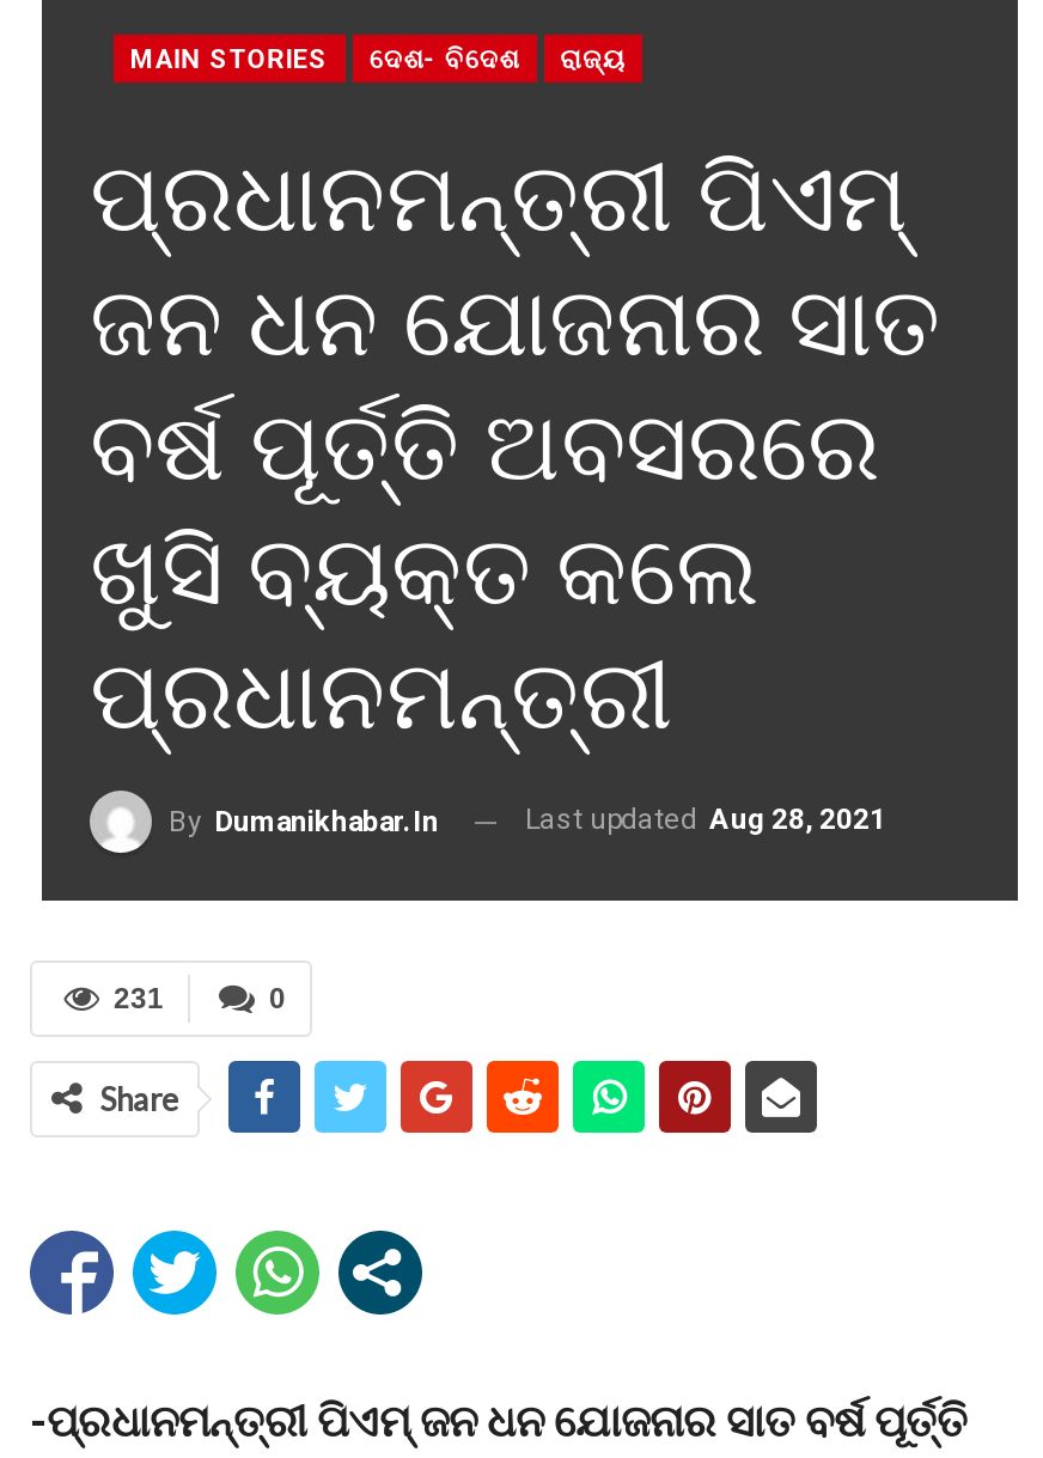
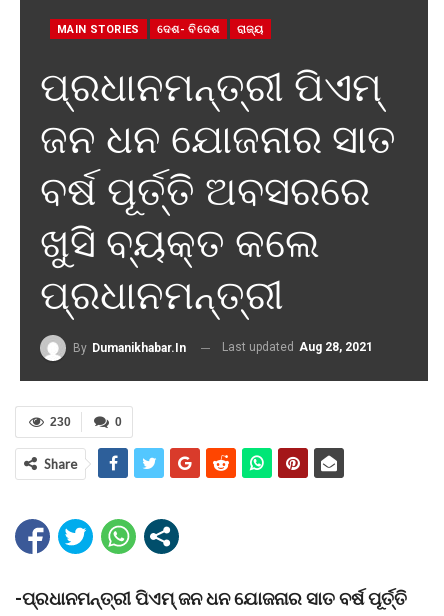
- 231
+ 230
